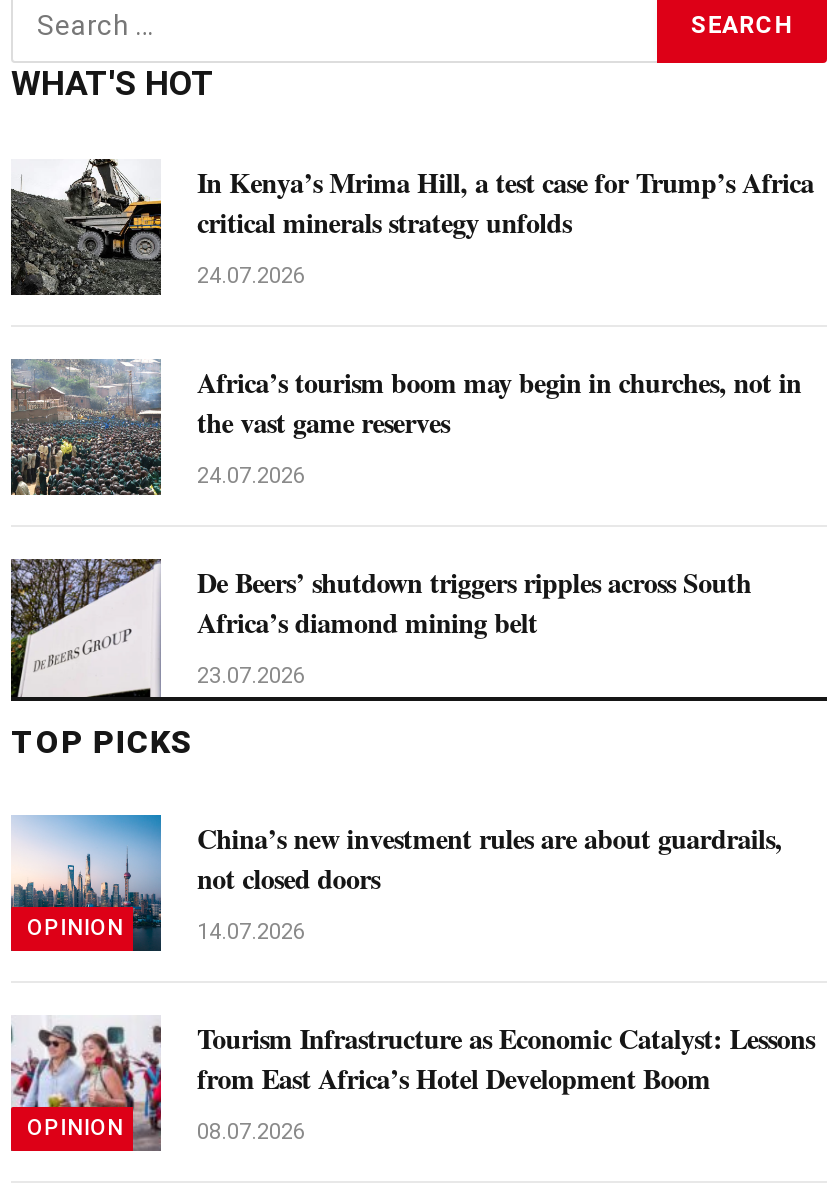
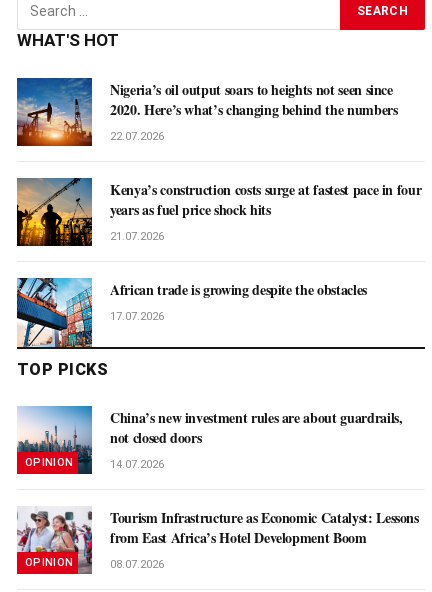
- [image]
- In Kenya’s Mrima Hill, a test case for Trump’s Africa
- critical minerals strategy unfolds
+ [image]
+ Nigeria’s oil output soars to heights not seen since
+ 2020. Here’s what’s changing behind the numbers

- 24.07.2026
+ 22.07.2026

- [image]
- Africa’s tourism boom may begin in churches, not in
- the vast game reserves
+ [image]
+ Kenya’s construction costs surge at fastest pace in four
+ years as fuel price shock hits

- 24.07.2026
+ 21.07.2026

- [image]
- De Beers’ shutdown triggers ripples across South
- Africa’s diamond mining belt
+ [image]
+ African trade is growing despite the obstacles

- 23.07.2026
+ 17.07.2026
